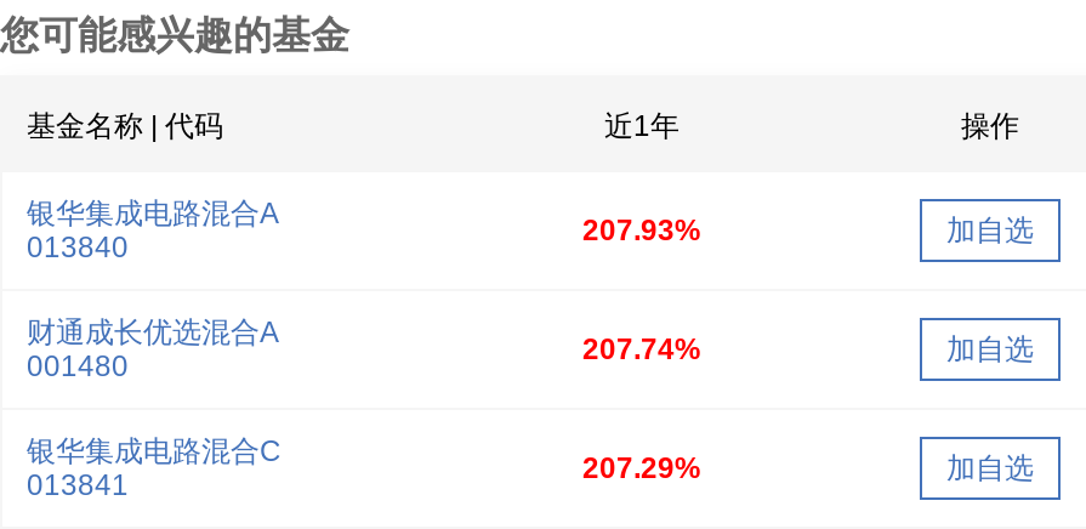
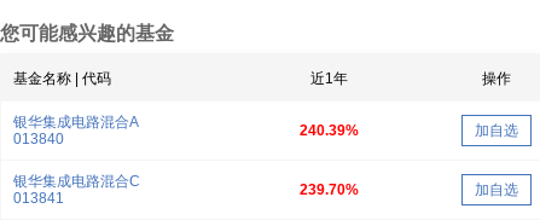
- 207.93%
- 加自选
- 财通成长优选混合A
- 001480
- 207.74%
+ 240.39%

- 207.29%
+ 239.70%
